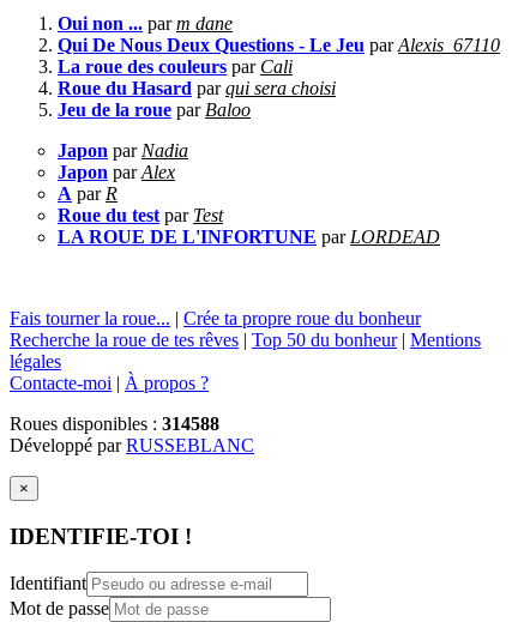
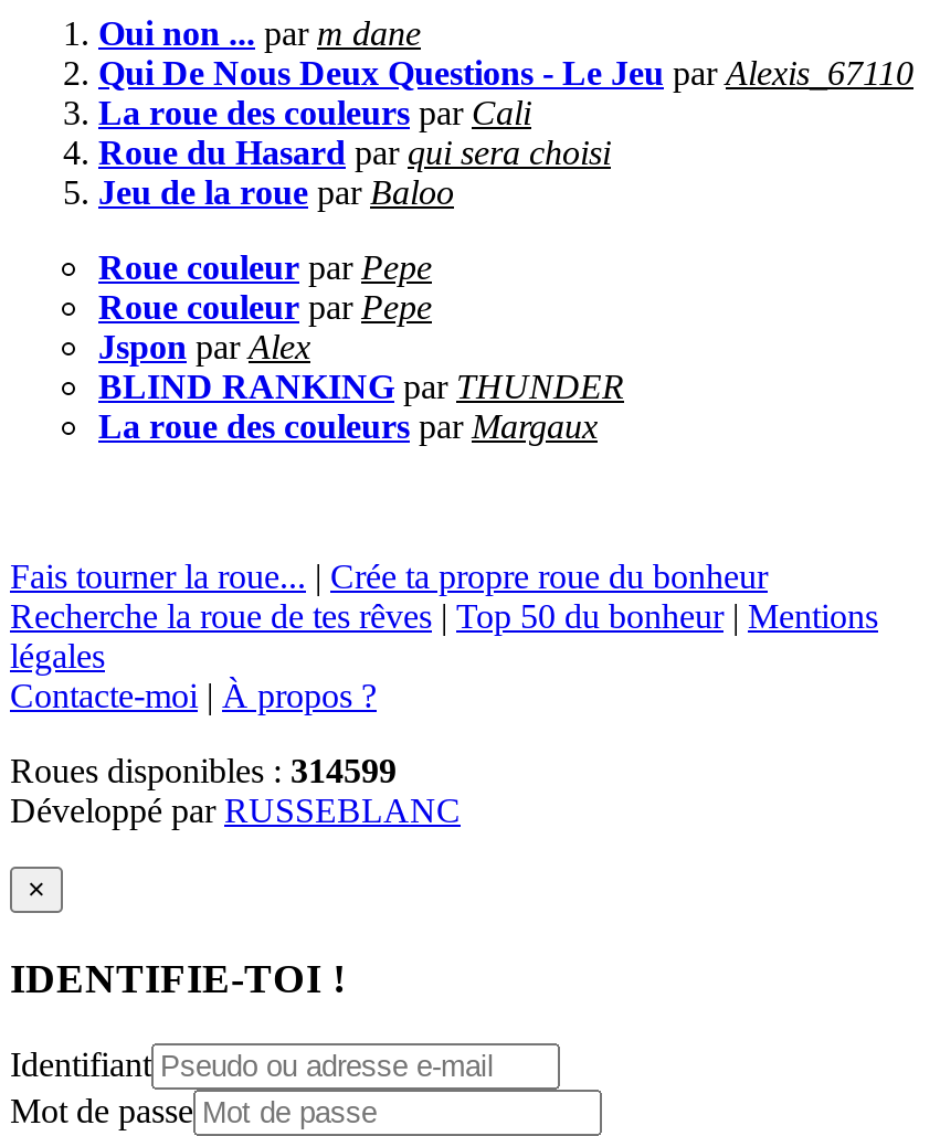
- Japon par Nadia
- Japon par Alex
- A par R
- Roue du test par Test
- LA ROUE DE L'INFORTUNE par LORDEAD
+ Roue couleur par Pepe
+ Roue couleur par Pepe
+ Jspon par Alex
+ BLIND RANKING par THUNDER
+ La roue des couleurs par Margaux

- Roues disponibles : 314588
+ Roues disponibles : 314599
